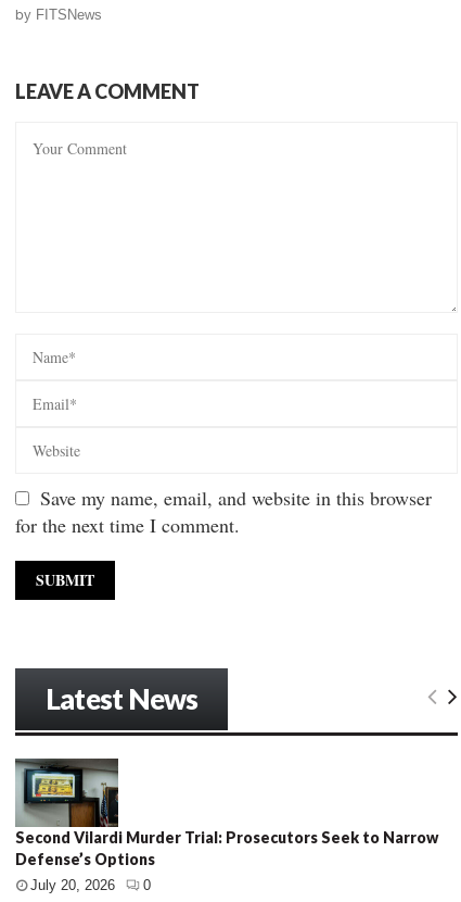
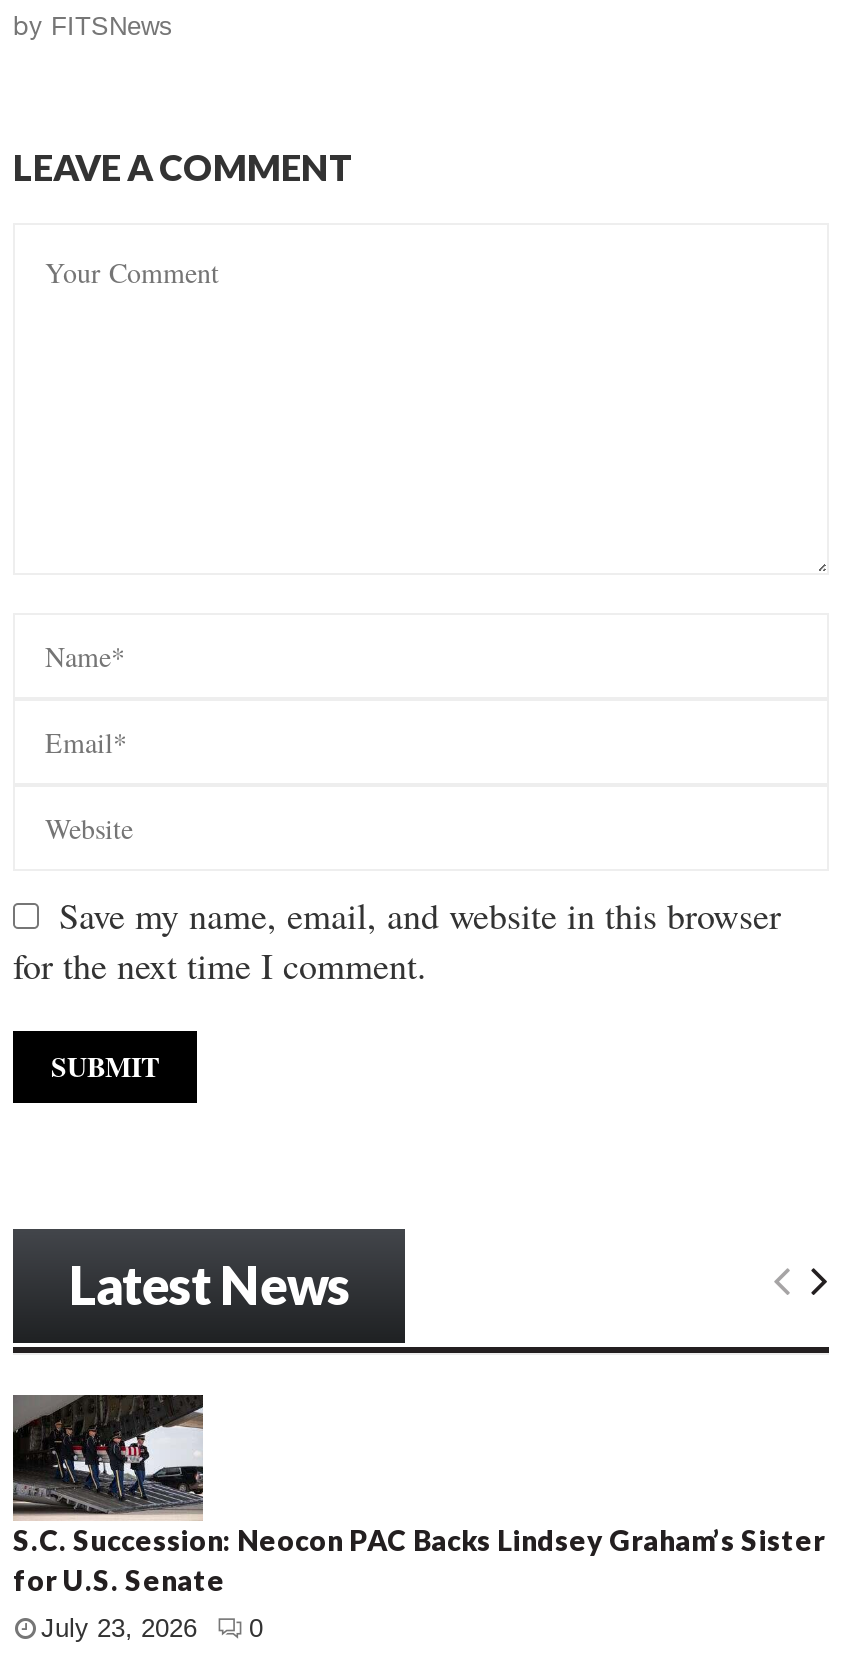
- [image]
- Second Vilardi Murder Trial: Prosecutors Seek to Narrow
- Defense’s Options
+ [image]
+ S.C. Succession: Neocon PAC Backs Lindsey Graham’s Sister
+ for U.S. Senate

- July 20, 2026 0
+ July 23, 2026 0
